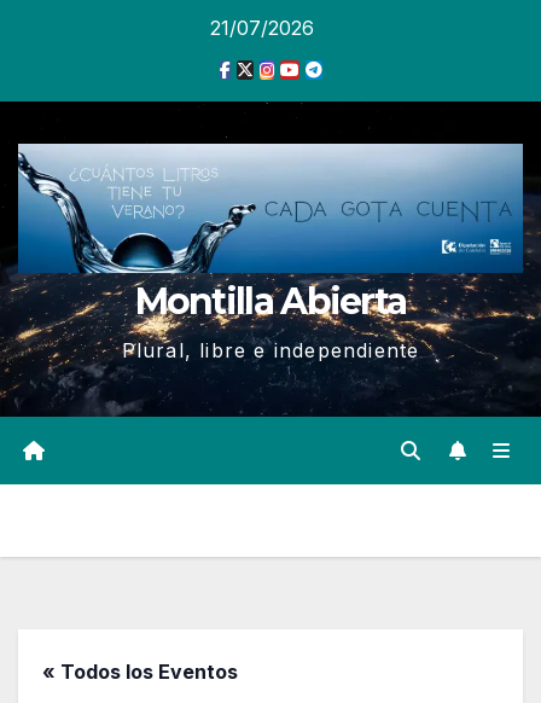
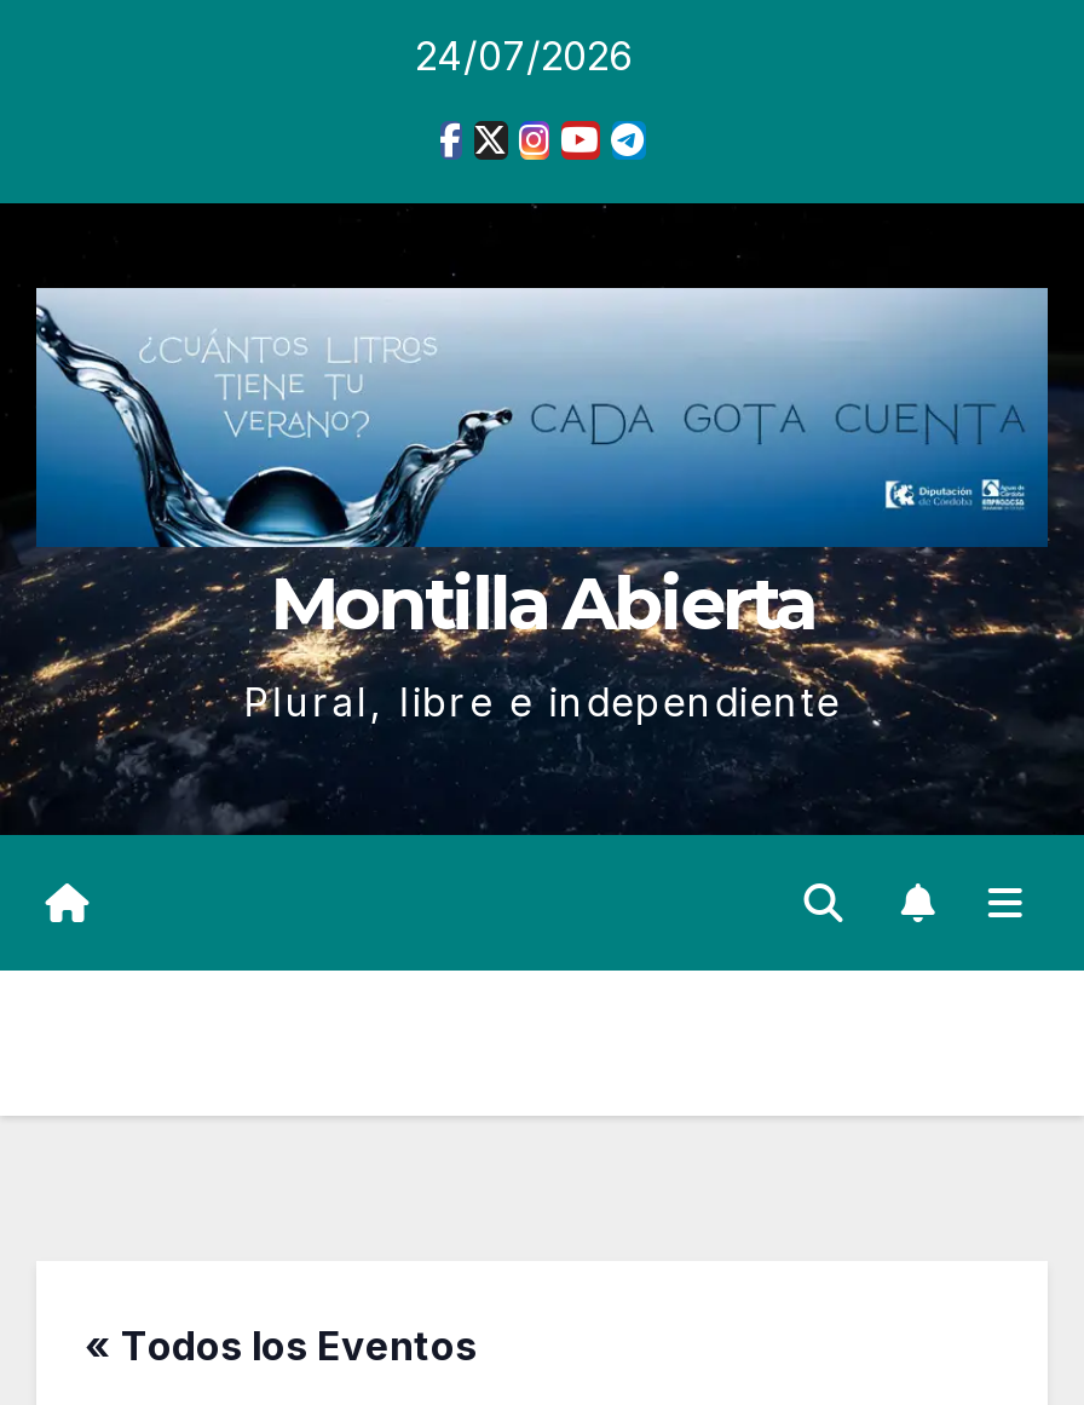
- 21/07/2026
+ 24/07/2026
